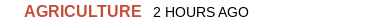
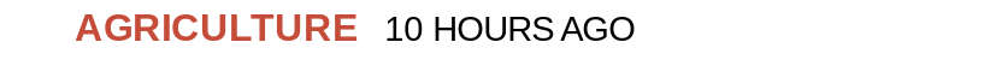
- AGRICULTURE 2 HOURS AGO
+ AGRICULTURE 10 HOURS AGO
